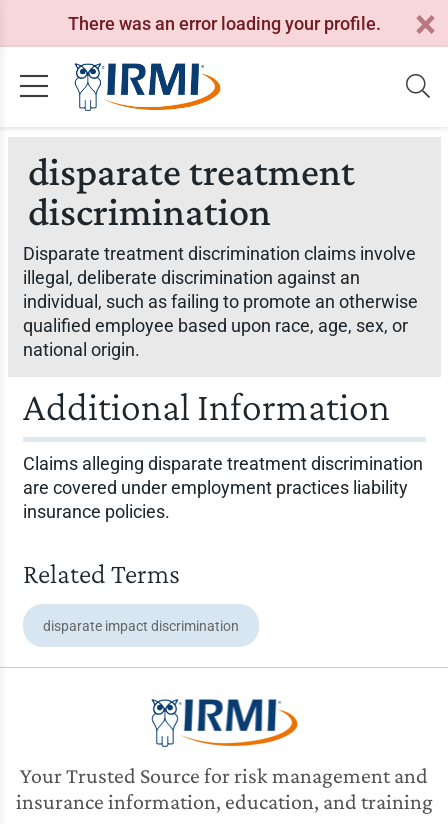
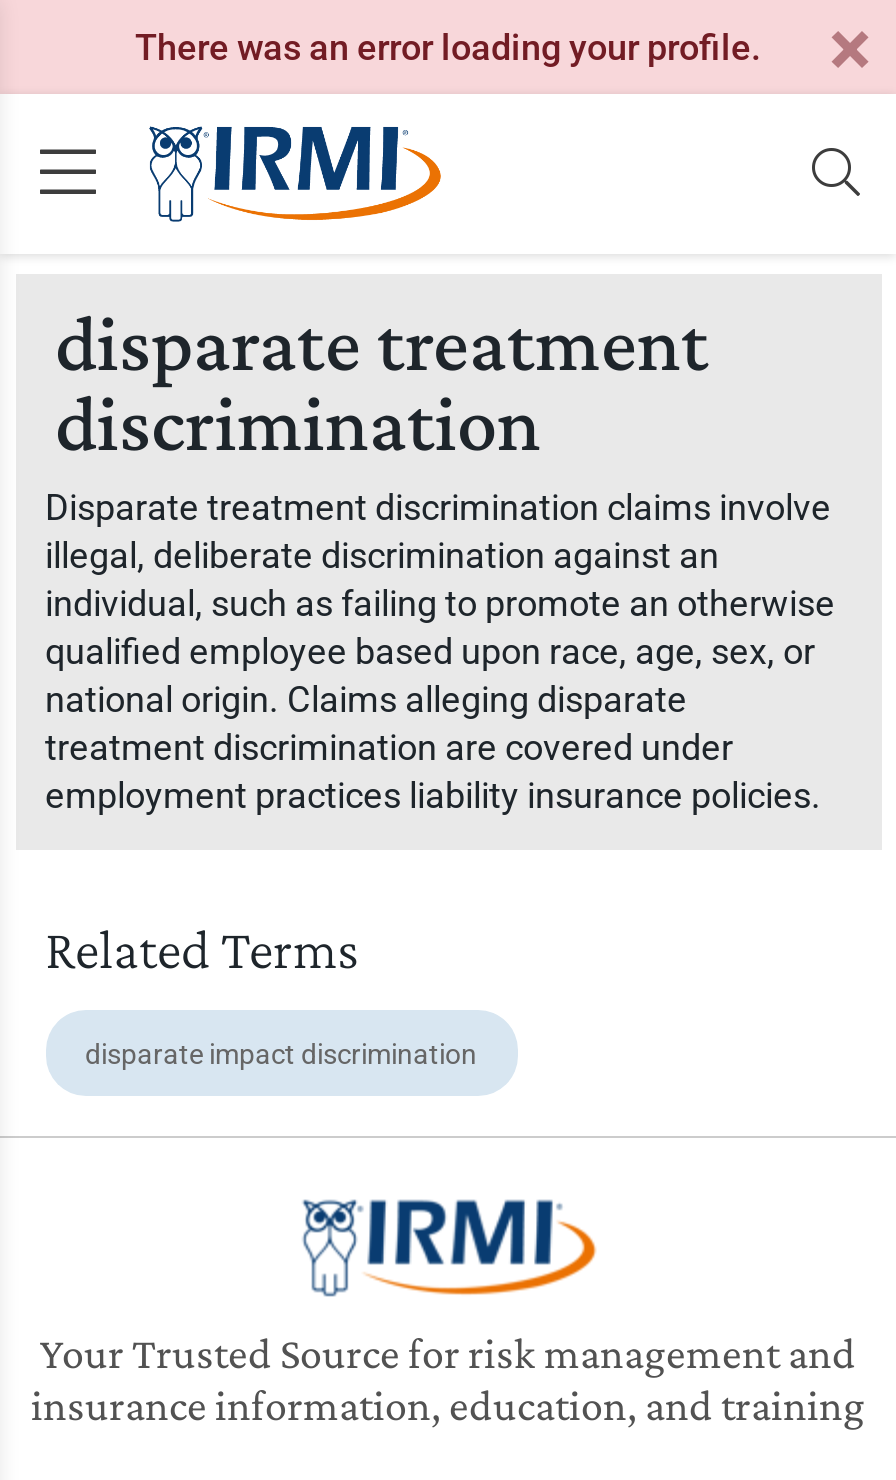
- national origin.
- Additional Information
- Claims alleging disparate treatment discrimination
- are covered under employment practices liability
- insurance policies.
+ national origin. Claims alleging disparate
+ treatment discrimination are covered under
+ employment practices liability insurance policies.
